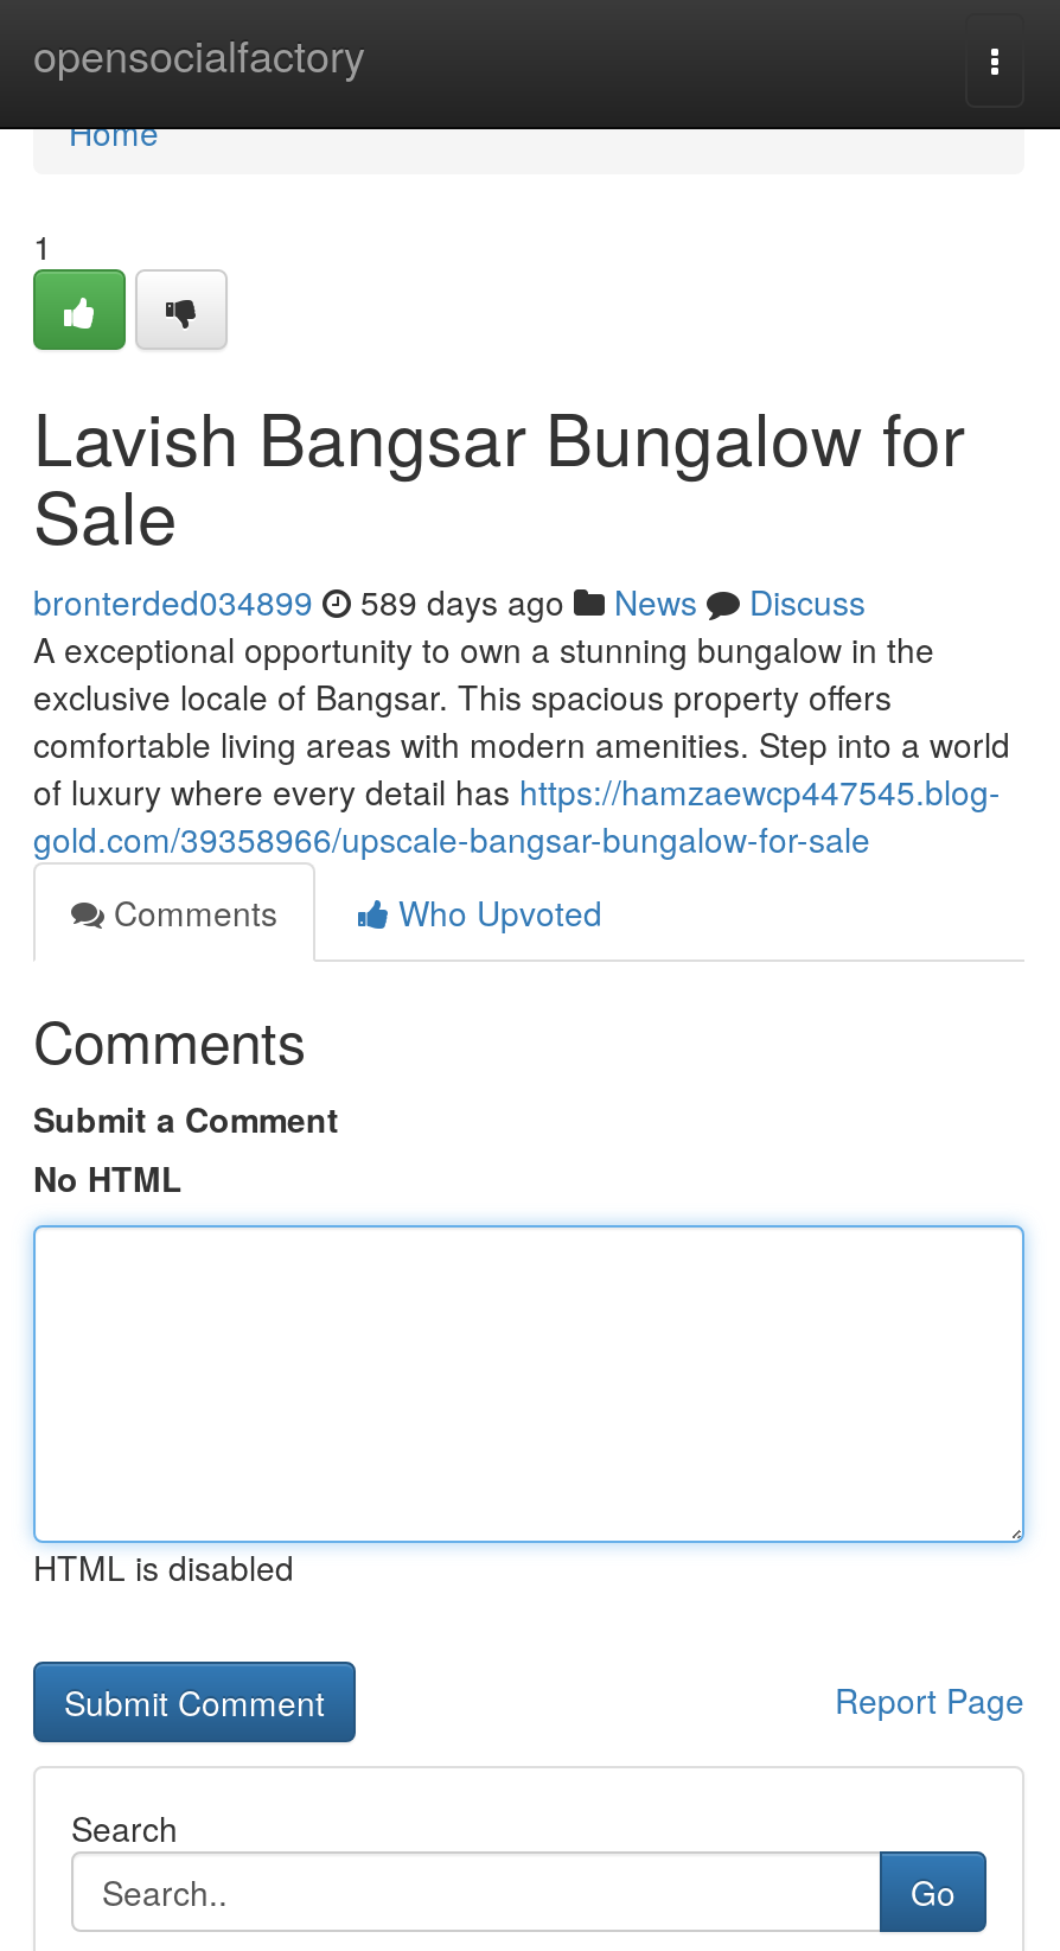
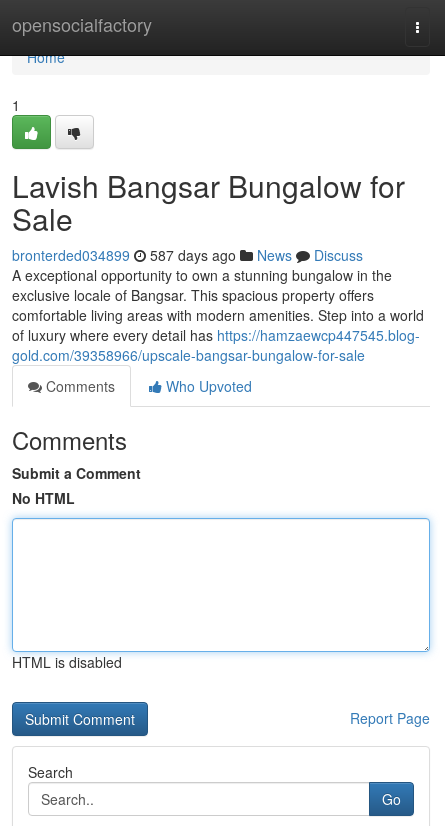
- bronterded034899 589 days ago News Discuss
+ bronterded034899 587 days ago News Discuss
